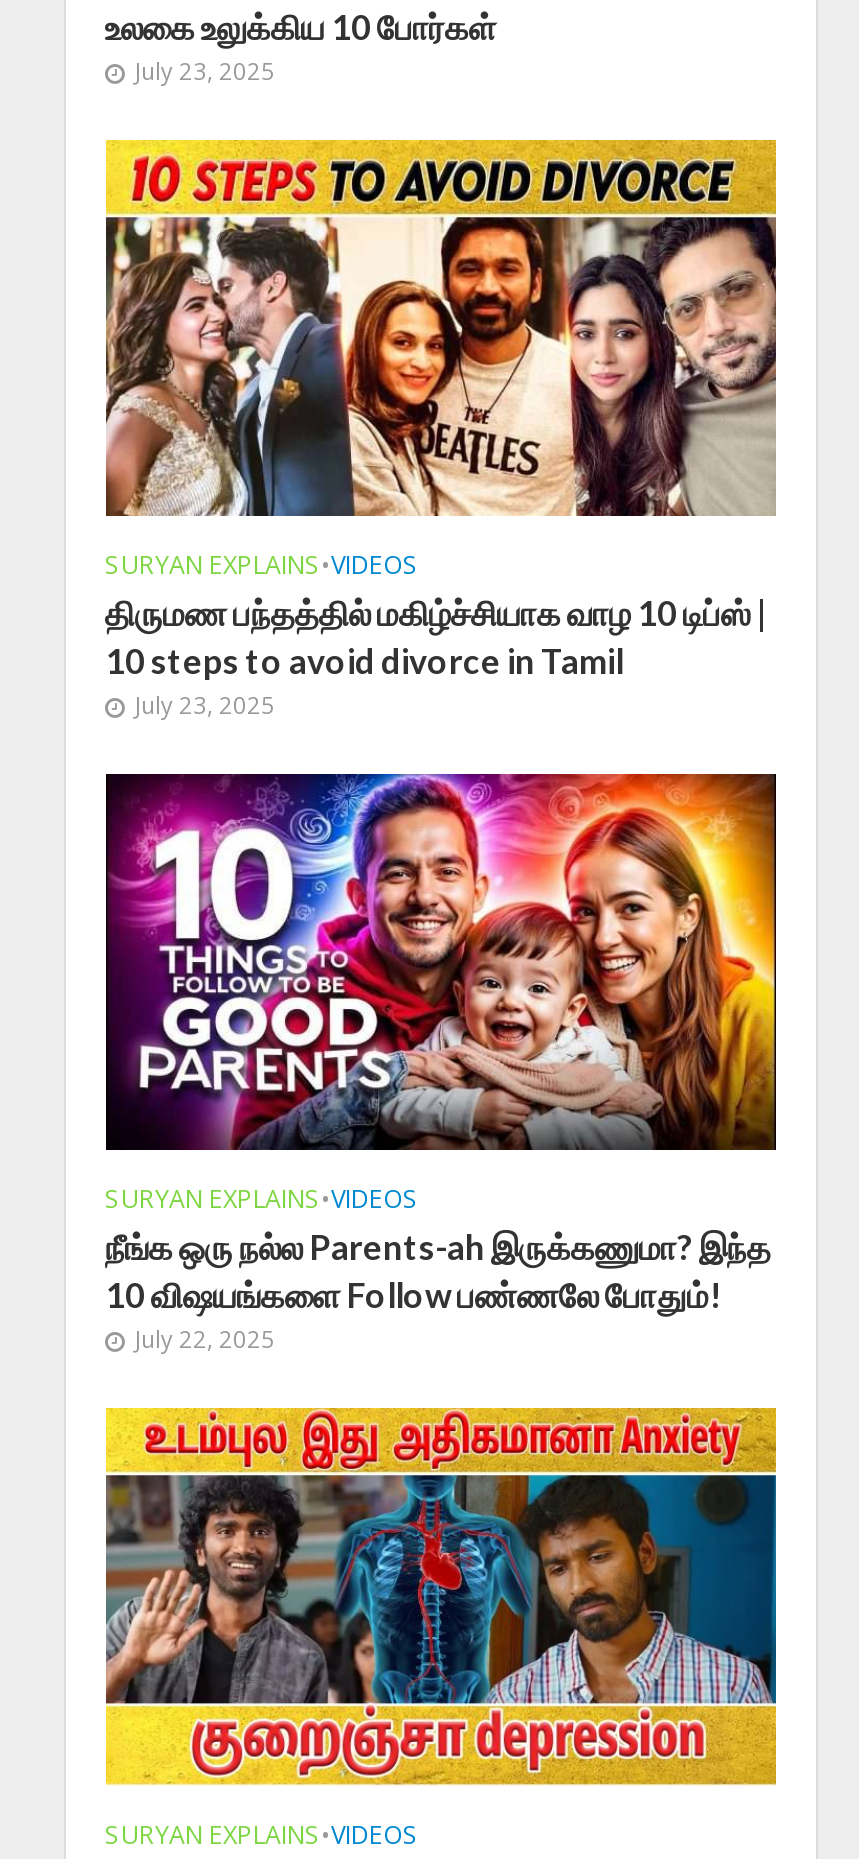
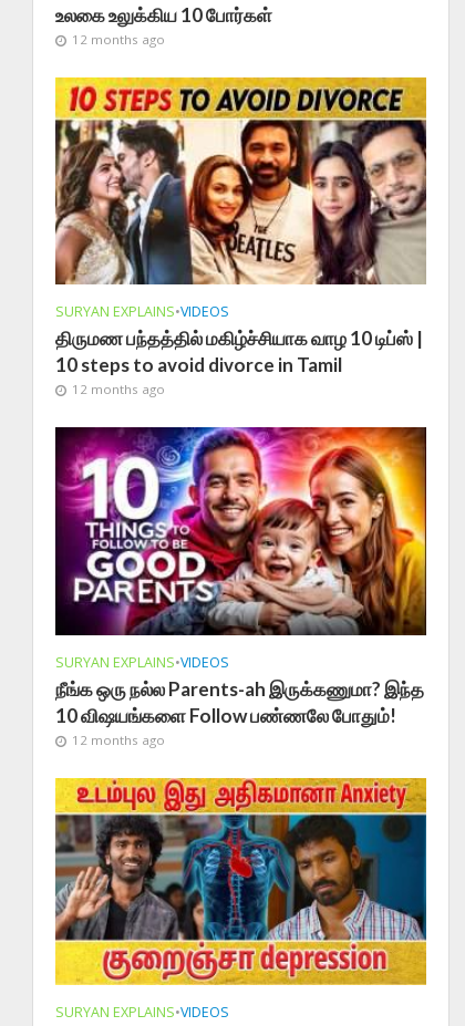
- July 23, 2025
+ 12 months ago

- July 23, 2025
+ 12 months ago

- July 22, 2025
+ 12 months ago
